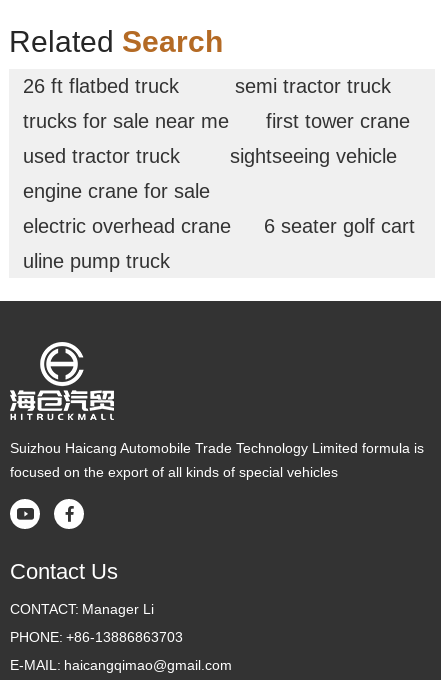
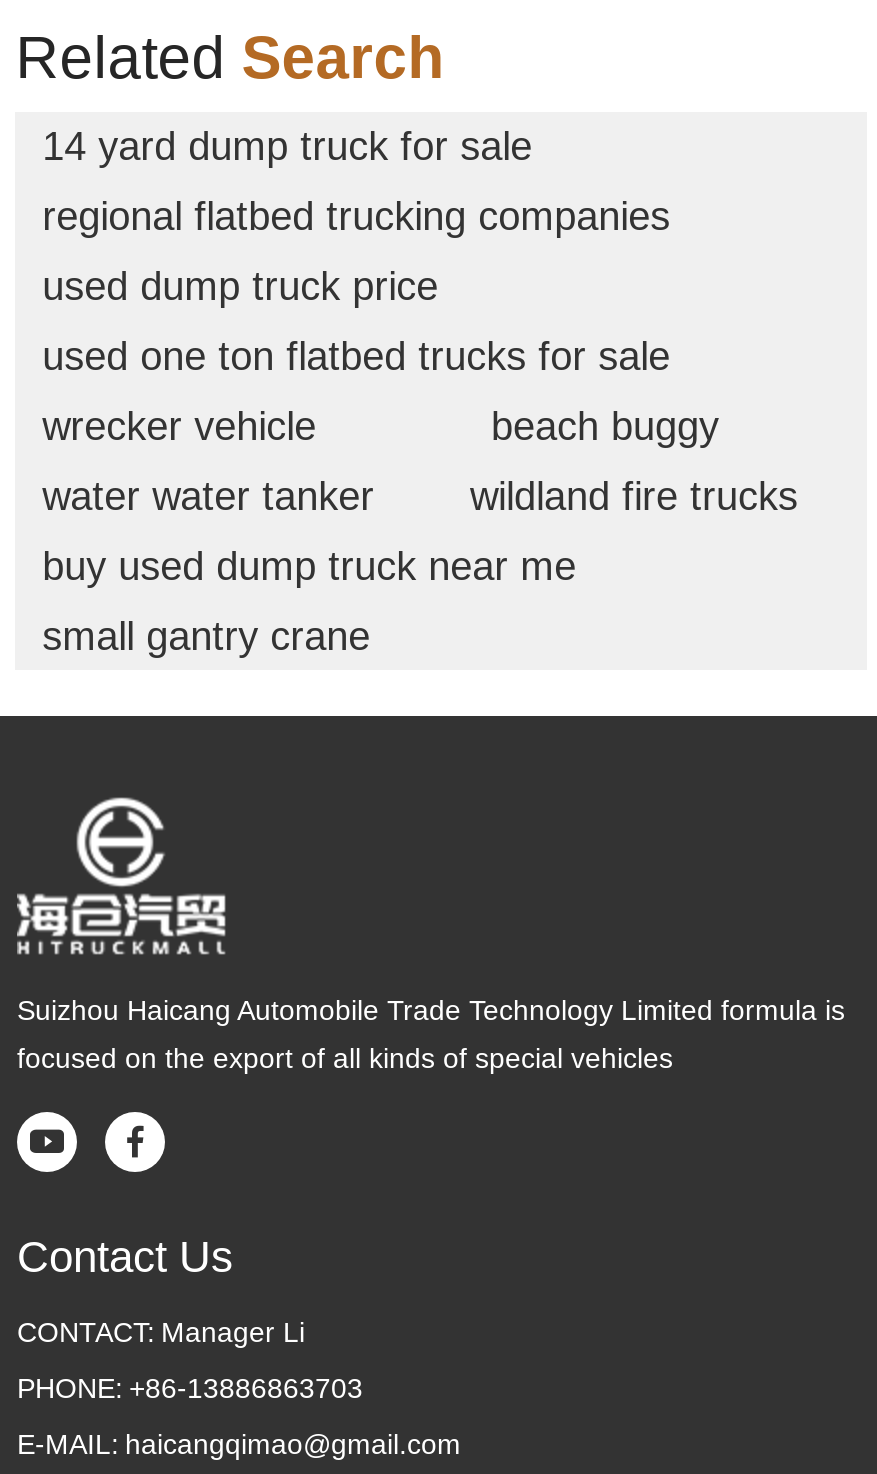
- 26 ft flatbed truck
- semi tractor truck
- trucks for sale near me
- first tower crane
- used tractor truck
- sightseeing vehicle
- engine crane for sale
- electric overhead crane
- 6 seater golf cart
- uline pump truck
+ 14 yard dump truck for sale
+ regional flatbed trucking companies
+ used dump truck price
+ used one ton flatbed trucks for sale
+ wrecker vehicle
+ beach buggy
+ water water tanker
+ wildland fire trucks
+ buy used dump truck near me
+ small gantry crane
